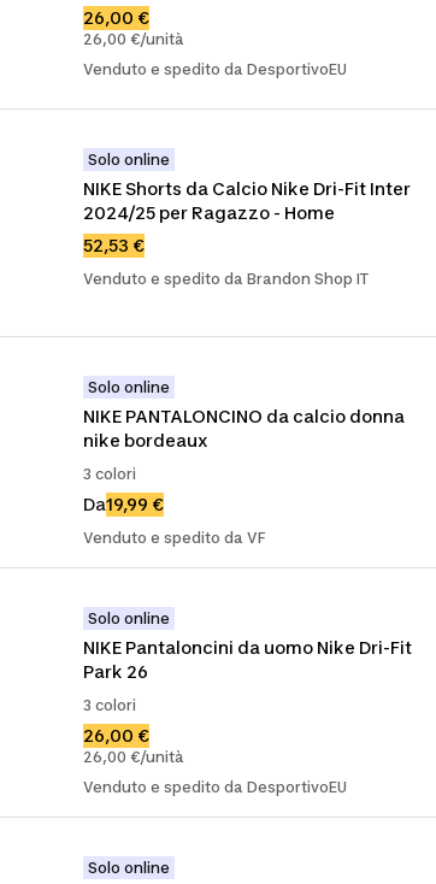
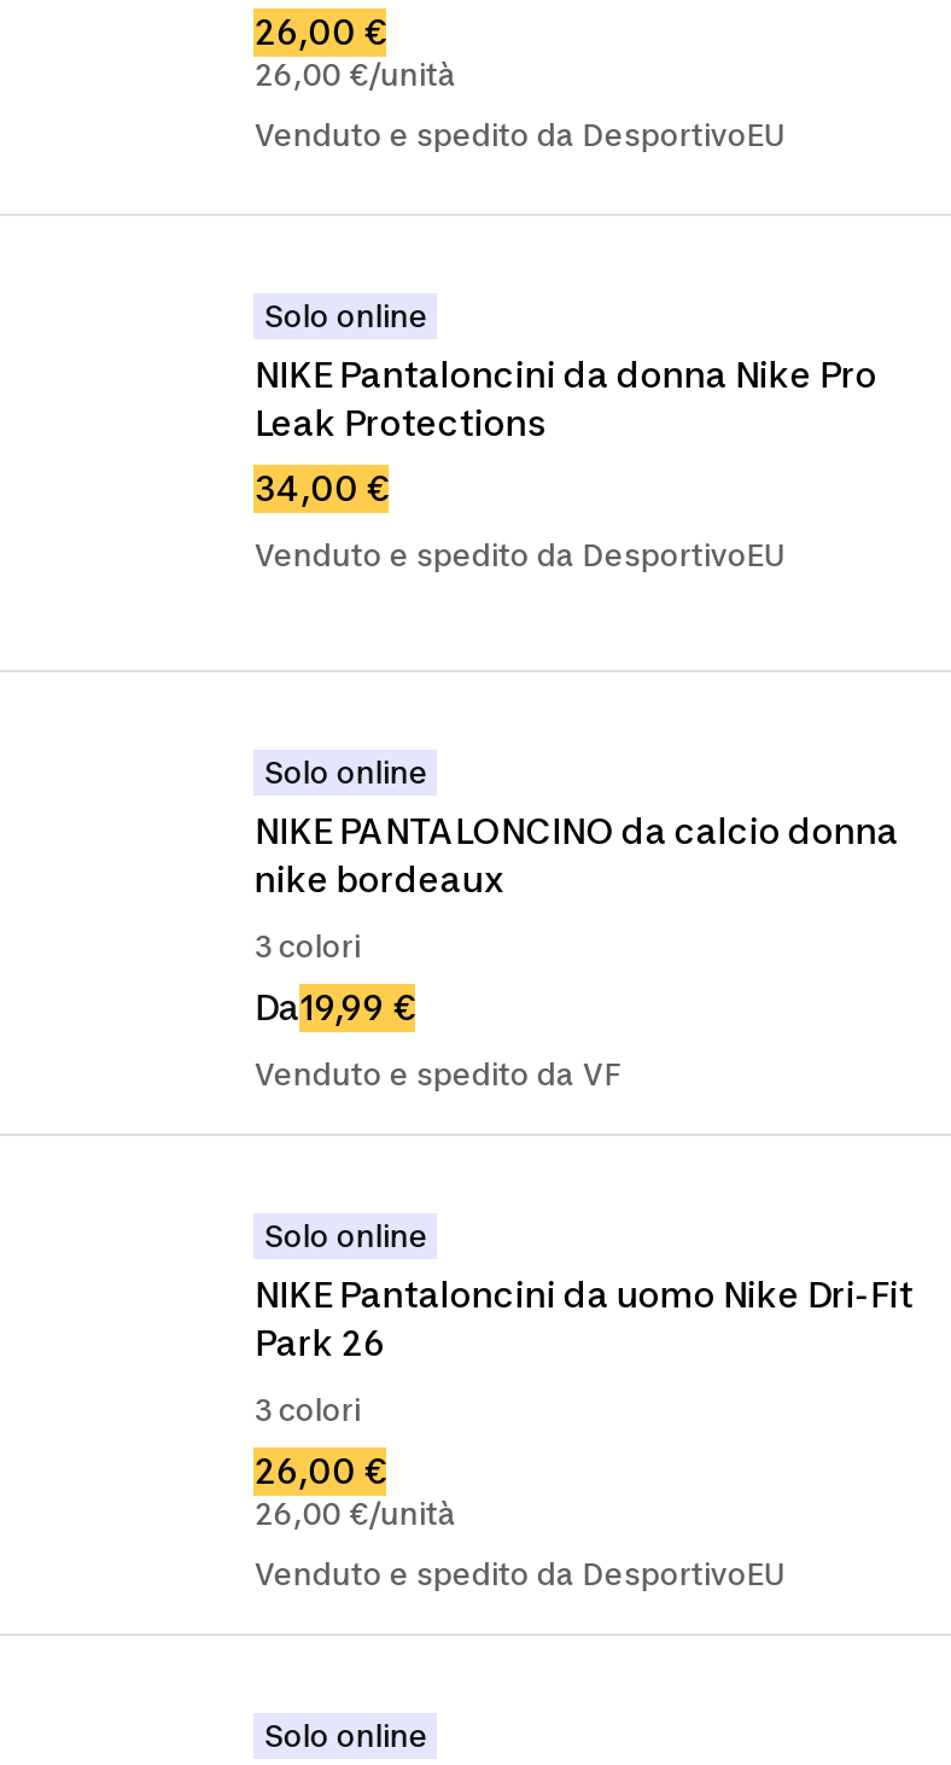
- NIKE Shorts da Calcio Nike Dri-Fit Inter
- 2024/25 per Ragazzo - Home
+ NIKE Pantaloncini da donna Nike Pro
+ Leak Protections

- 52,53 €
+ 34,00 €

- Venduto e spedito da Brandon Shop IT
+ Venduto e spedito da DesportivoEU
